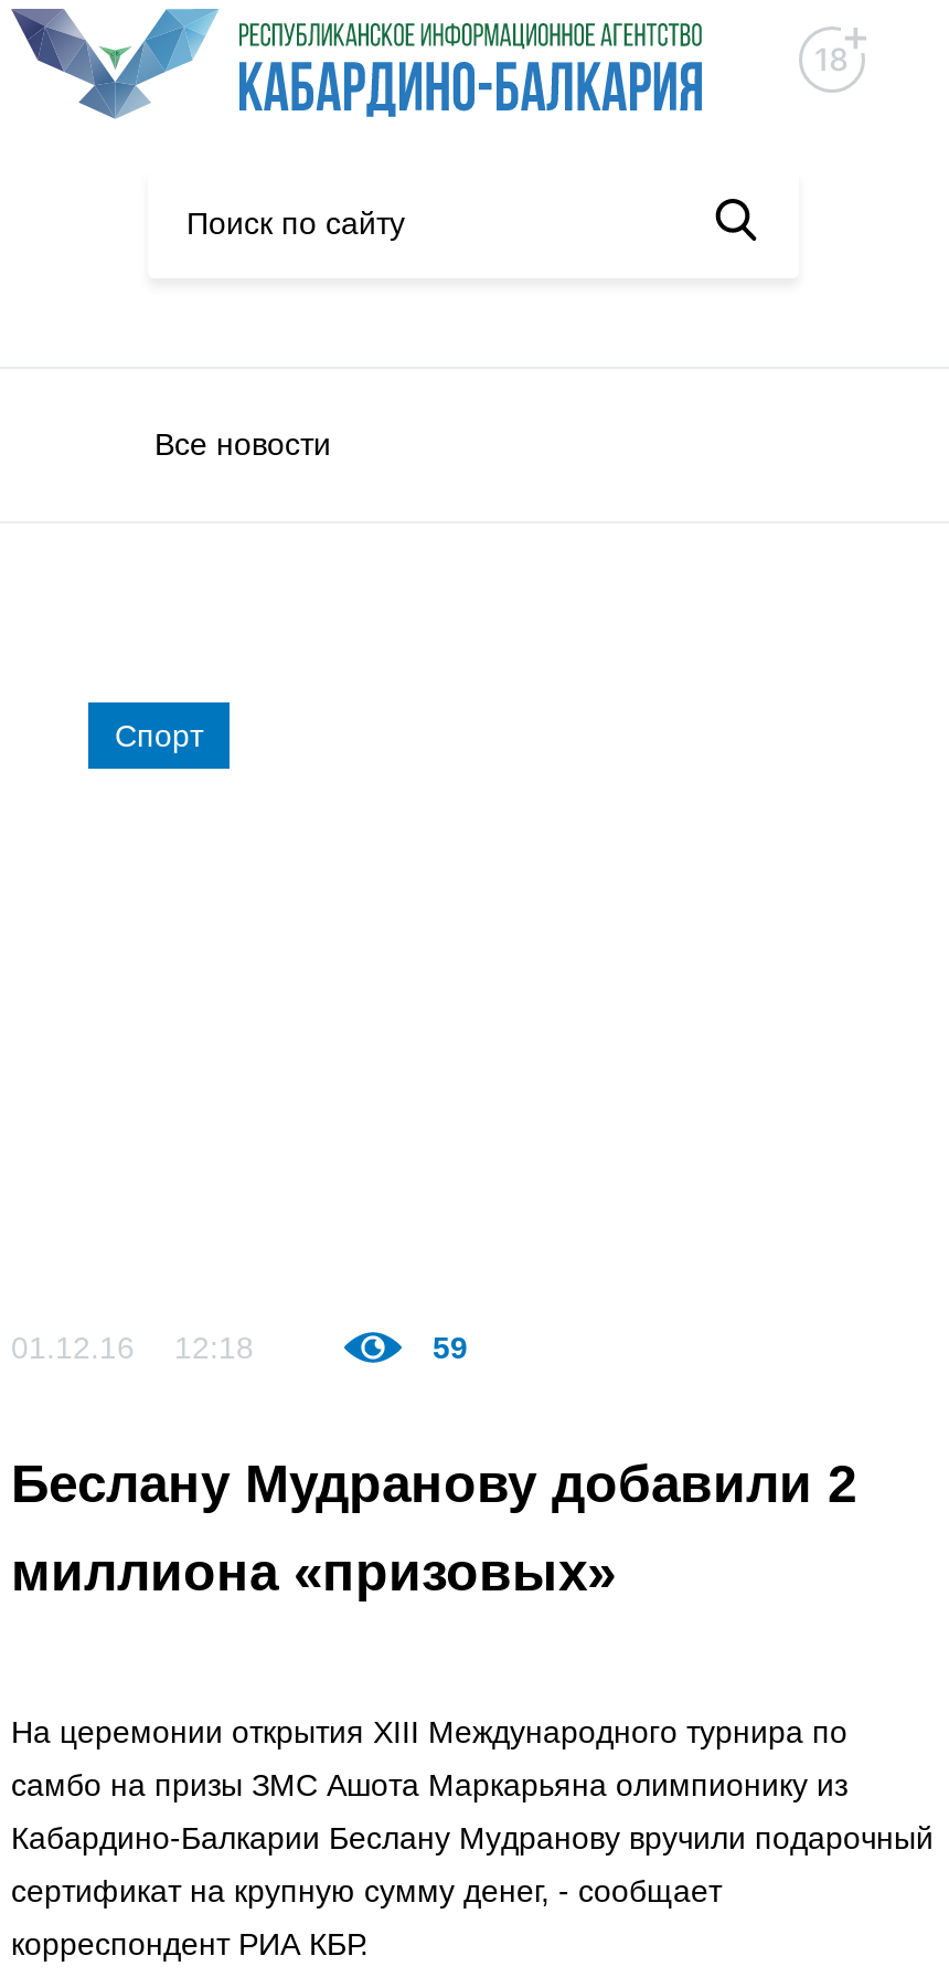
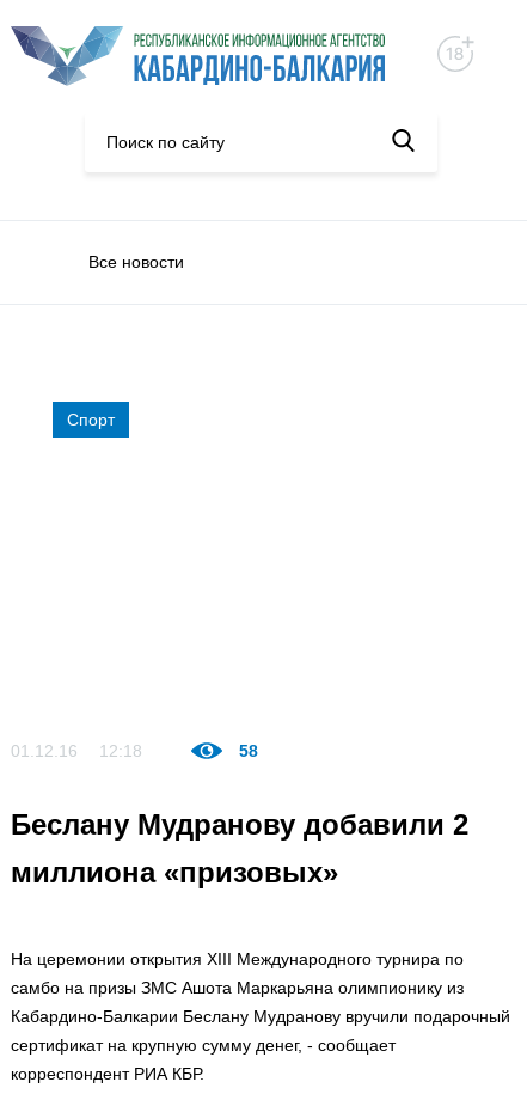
- 59
+ 58
